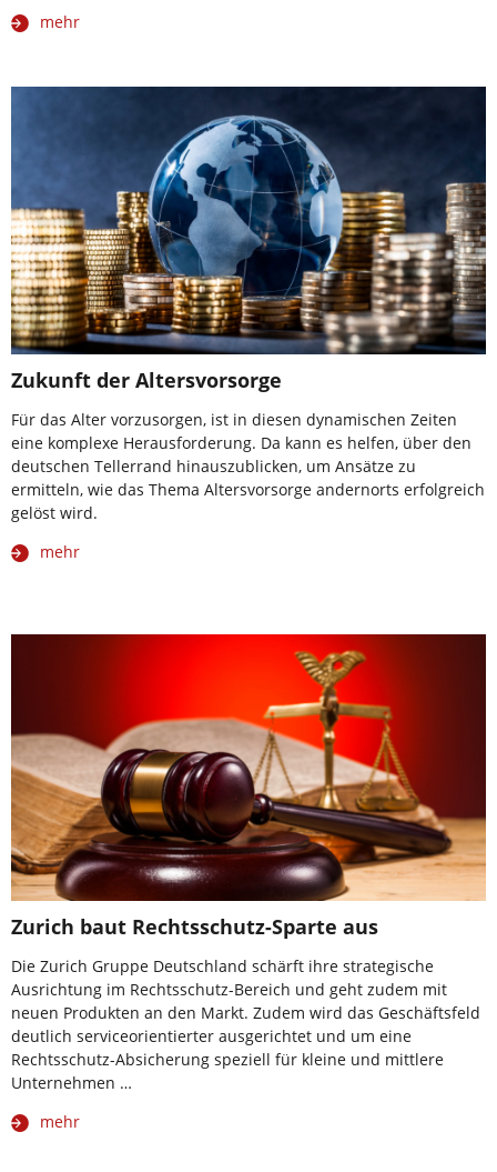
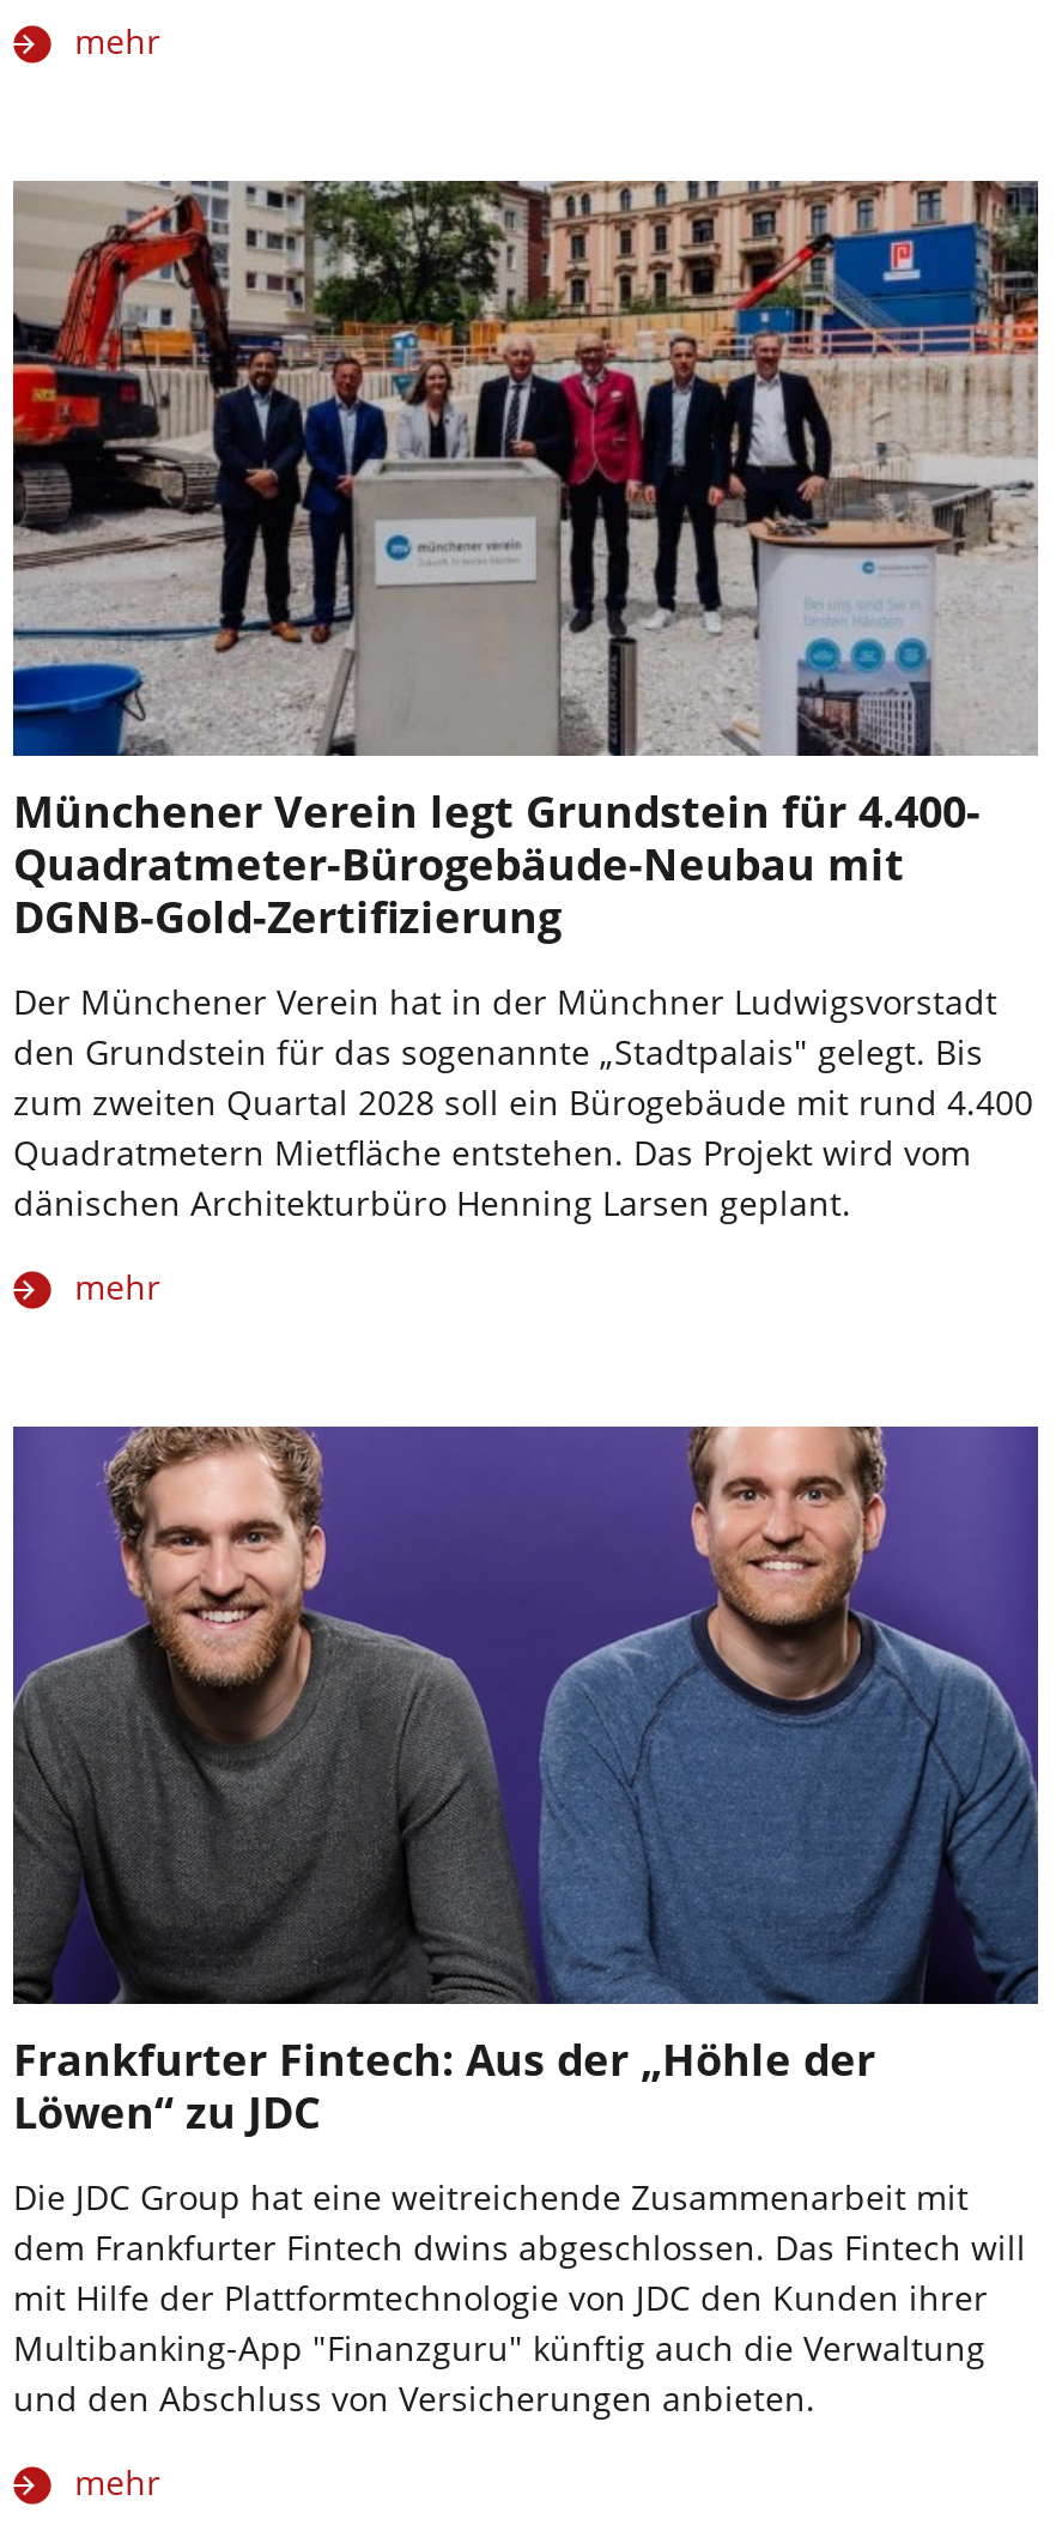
- [image]
- Zukunft der Altersvorsorge
+ [image]
+ Münchener Verein legt Grundstein für 4.400-
+ Quadratmeter-Bürogebäude-Neubau mit
+ DGNB-Gold-Zertifizierung

- Für das Alter vorzusorgen, ist in diesen dynamischen Zeiten
- eine komplexe Herausforderung. Da kann es helfen, über den
- deutschen Tellerrand hinauszublicken, um Ansätze zu
- ermitteln, wie das Thema Altersvorsorge andernorts erfolgreich
- gelöst wird.
+ Der Münchener Verein hat in der Münchner Ludwigsvorstadt
+ den Grundstein für das sogenannte „Stadtpalais" gelegt. Bis
+ zum zweiten Quartal 2028 soll ein Bürogebäude mit rund 4.400
+ Quadratmetern Mietfläche entstehen. Das Projekt wird vom
+ dänischen Architekturbüro Henning Larsen geplant.

- [image]
- Zurich baut Rechtsschutz-Sparte aus
+ [image]
+ Frankfurter Fintech: Aus der „Höhle der
+ Löwen“ zu JDC

- Die Zurich Gruppe Deutschland schärft ihre strategische
- Ausrichtung im Rechtsschutz-Bereich und geht zudem mit
- neuen Produkten an den Markt. Zudem wird das Geschäftsfeld
- deutlich serviceorientierter ausgerichtet und um eine
- Rechtsschutz-Absicherung speziell für kleine und mittlere
- Unternehmen …
+ Die JDC Group hat eine weitreichende Zusammenarbeit mit
+ dem Frankfurter Fintech dwins abgeschlossen. Das Fintech will
+ mit Hilfe der Plattformtechnologie von JDC den Kunden ihrer
+ Multibanking-App "Finanzguru" künftig auch die Verwaltung
+ und den Abschluss von Versicherungen anbieten.
